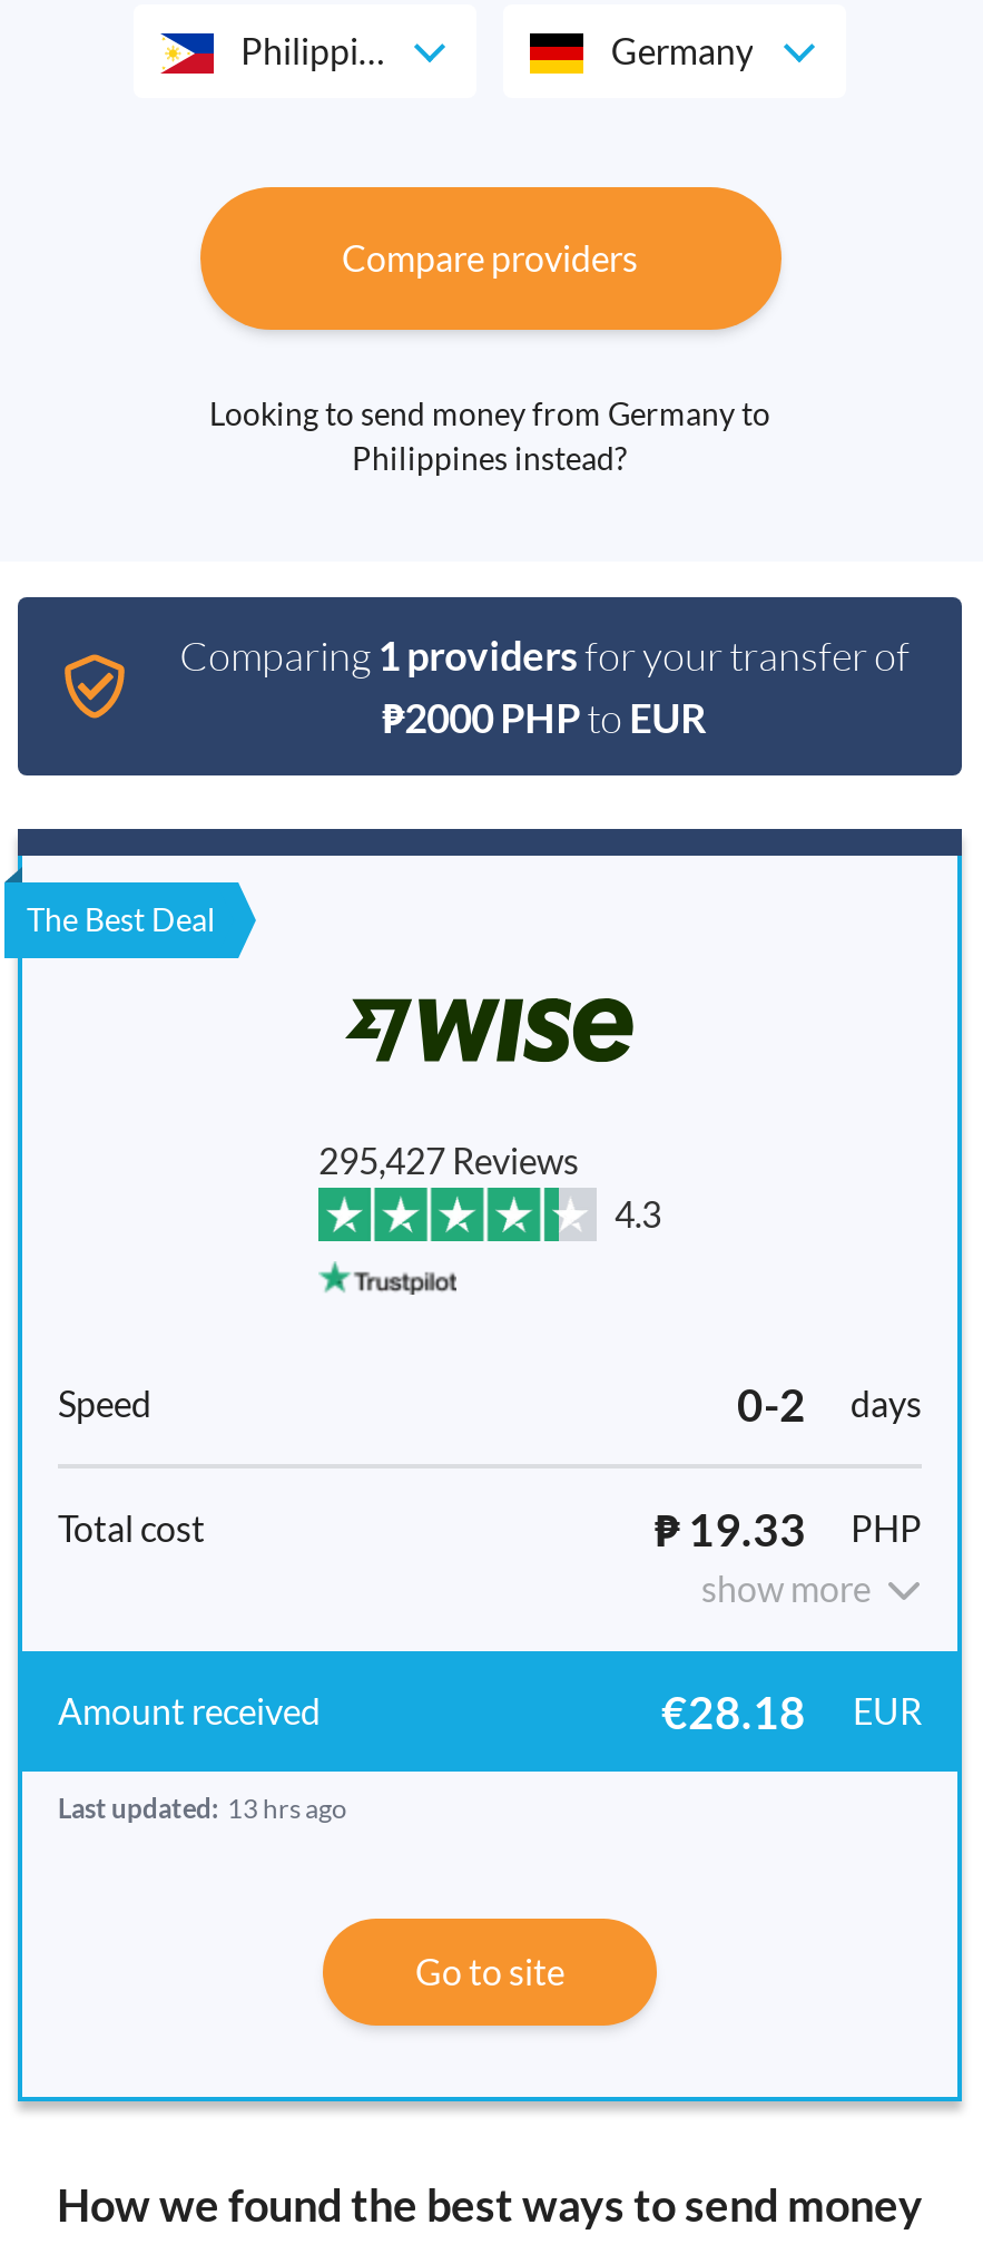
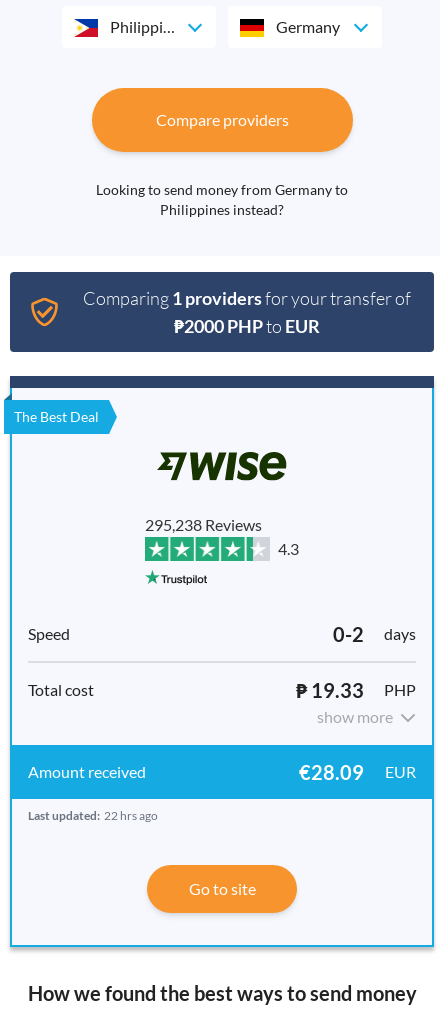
- 295,427 Reviews
+ 295,238 Reviews

- €28.18 EUR
+ €28.09 EUR

- Last updated: 13 hrs ago
+ Last updated: 22 hrs ago
